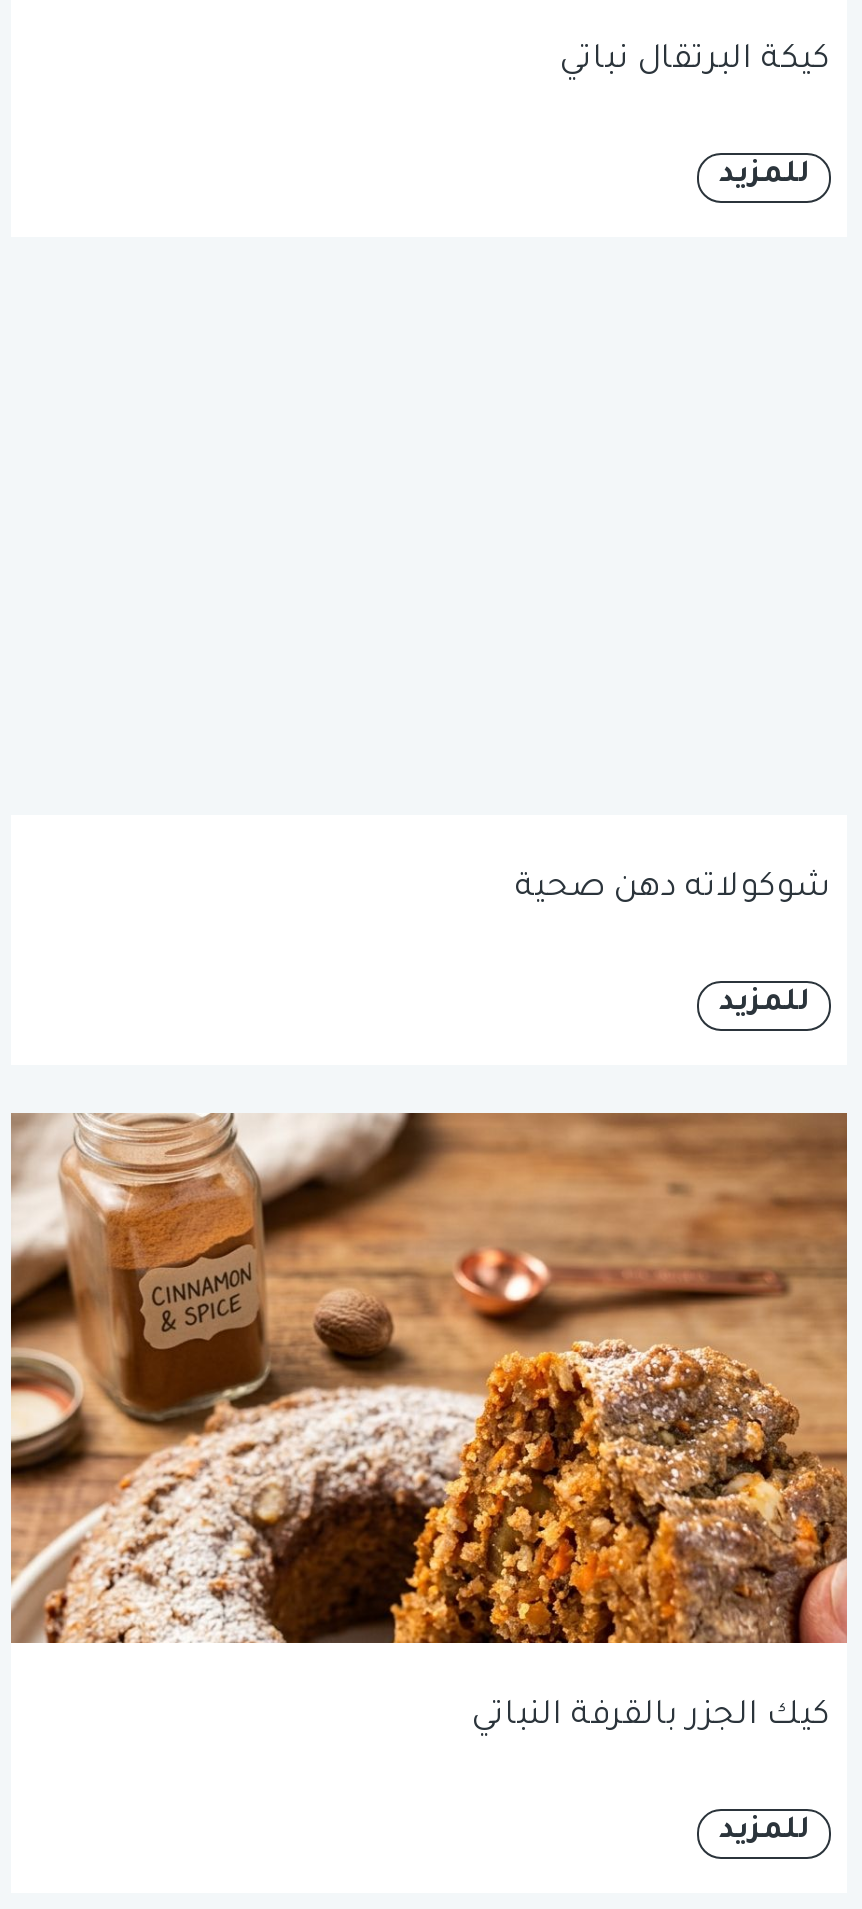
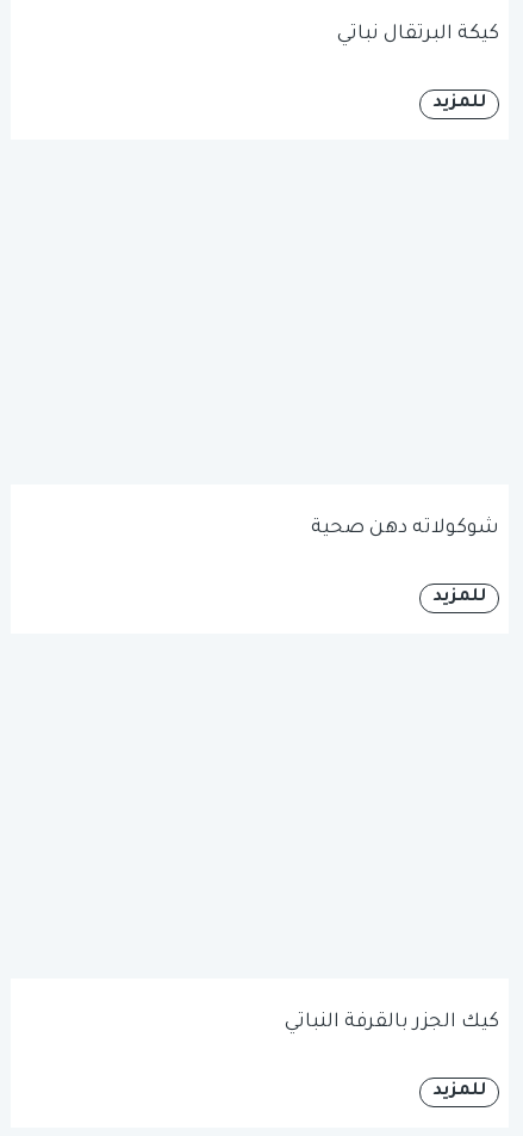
- [image]
